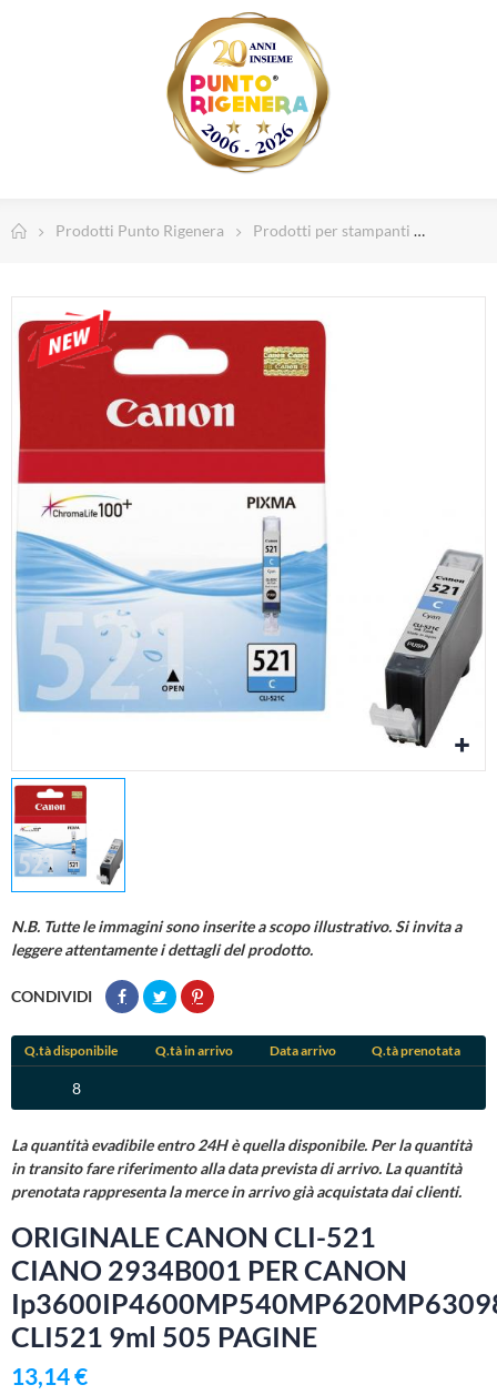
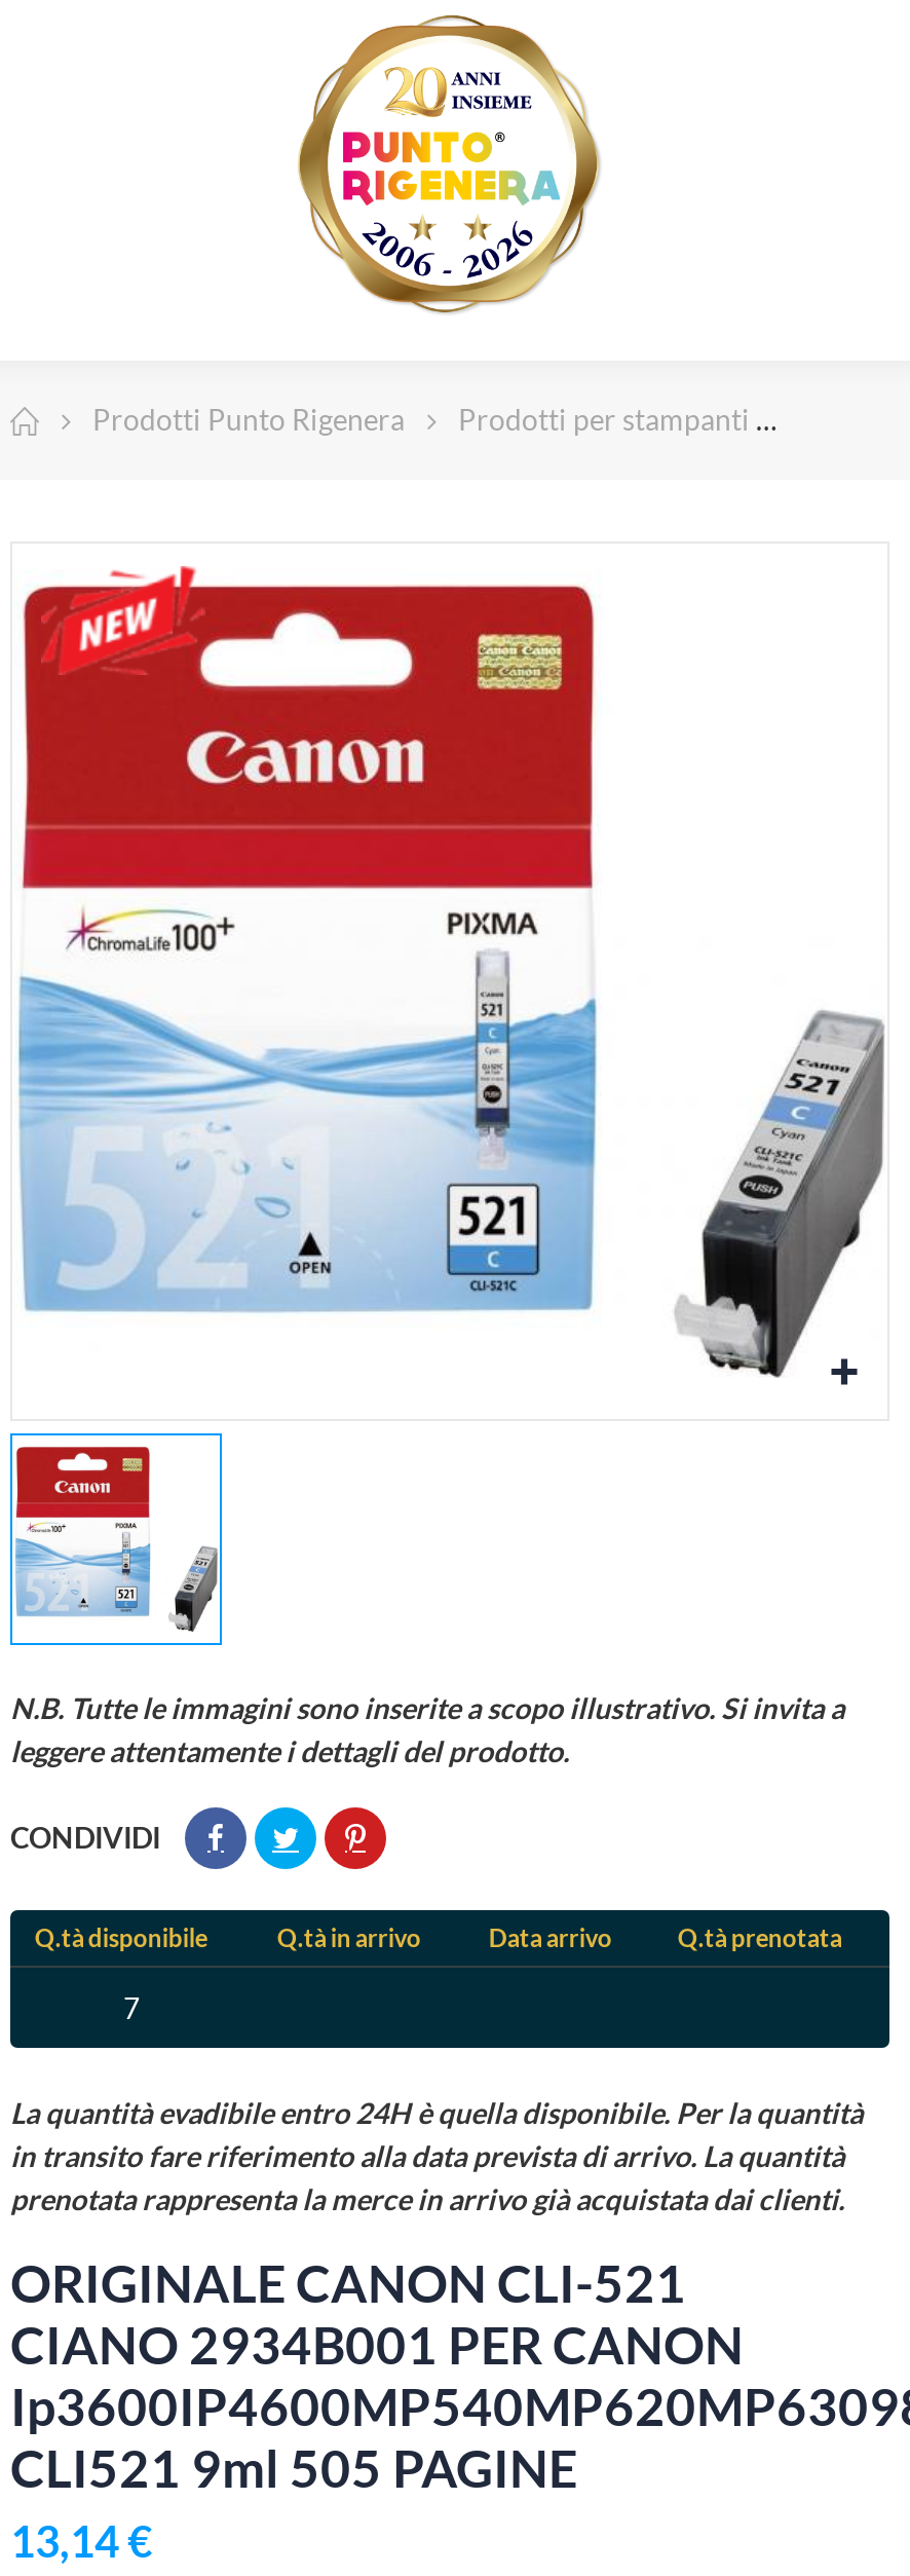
- 8
+ 7
